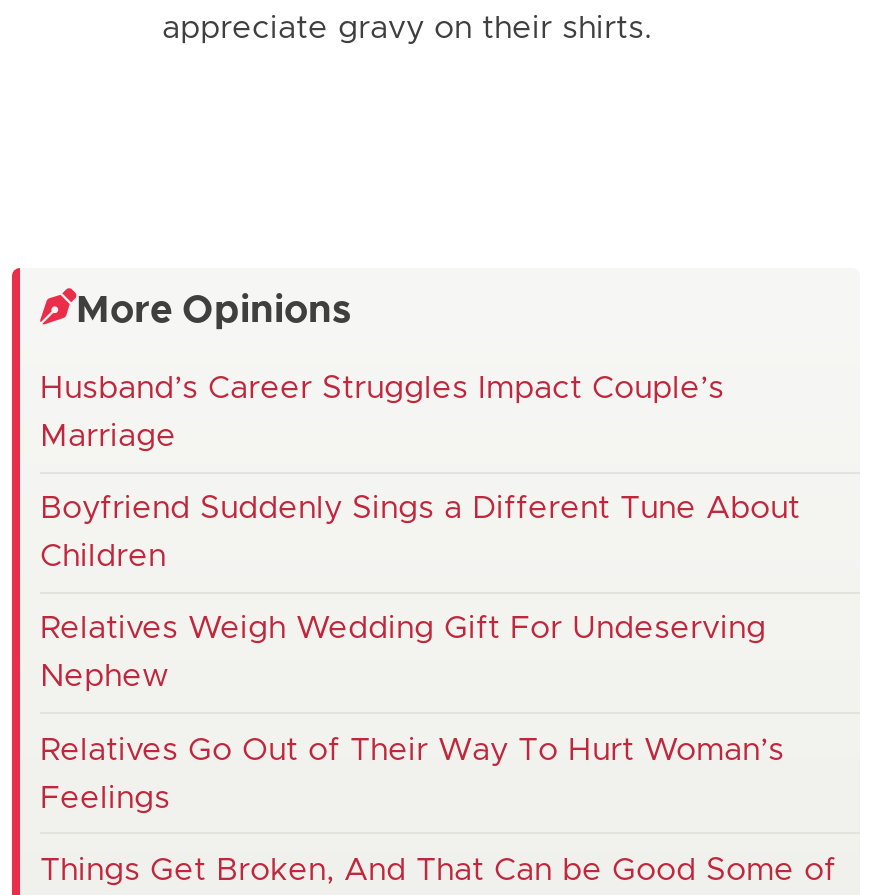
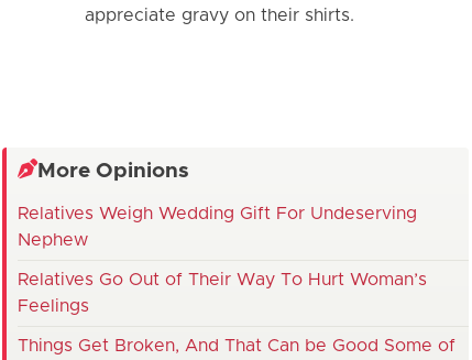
- Husband’s Career Struggles Impact Couple’s
- Marriage
- Boyfriend Suddenly Sings a Different Tune About
- Children
